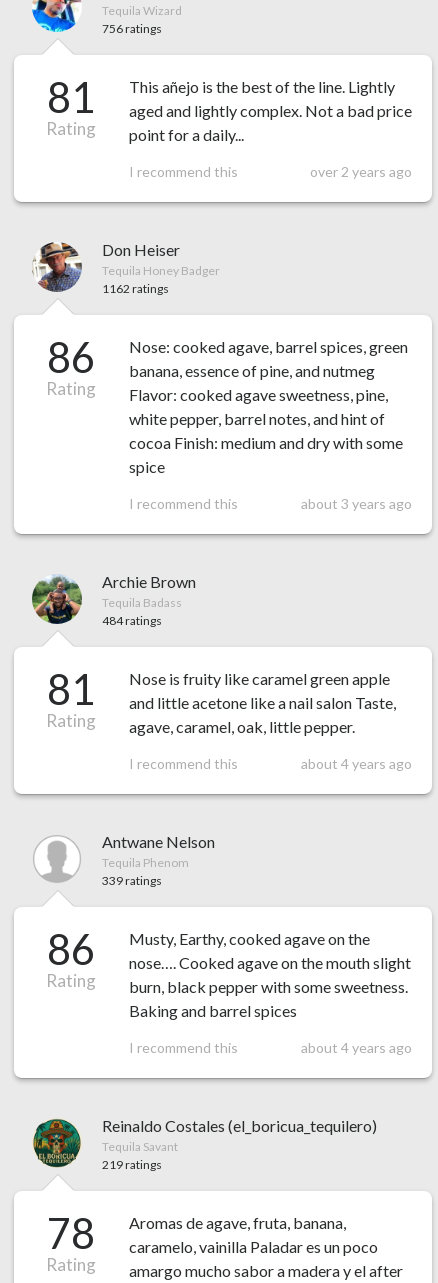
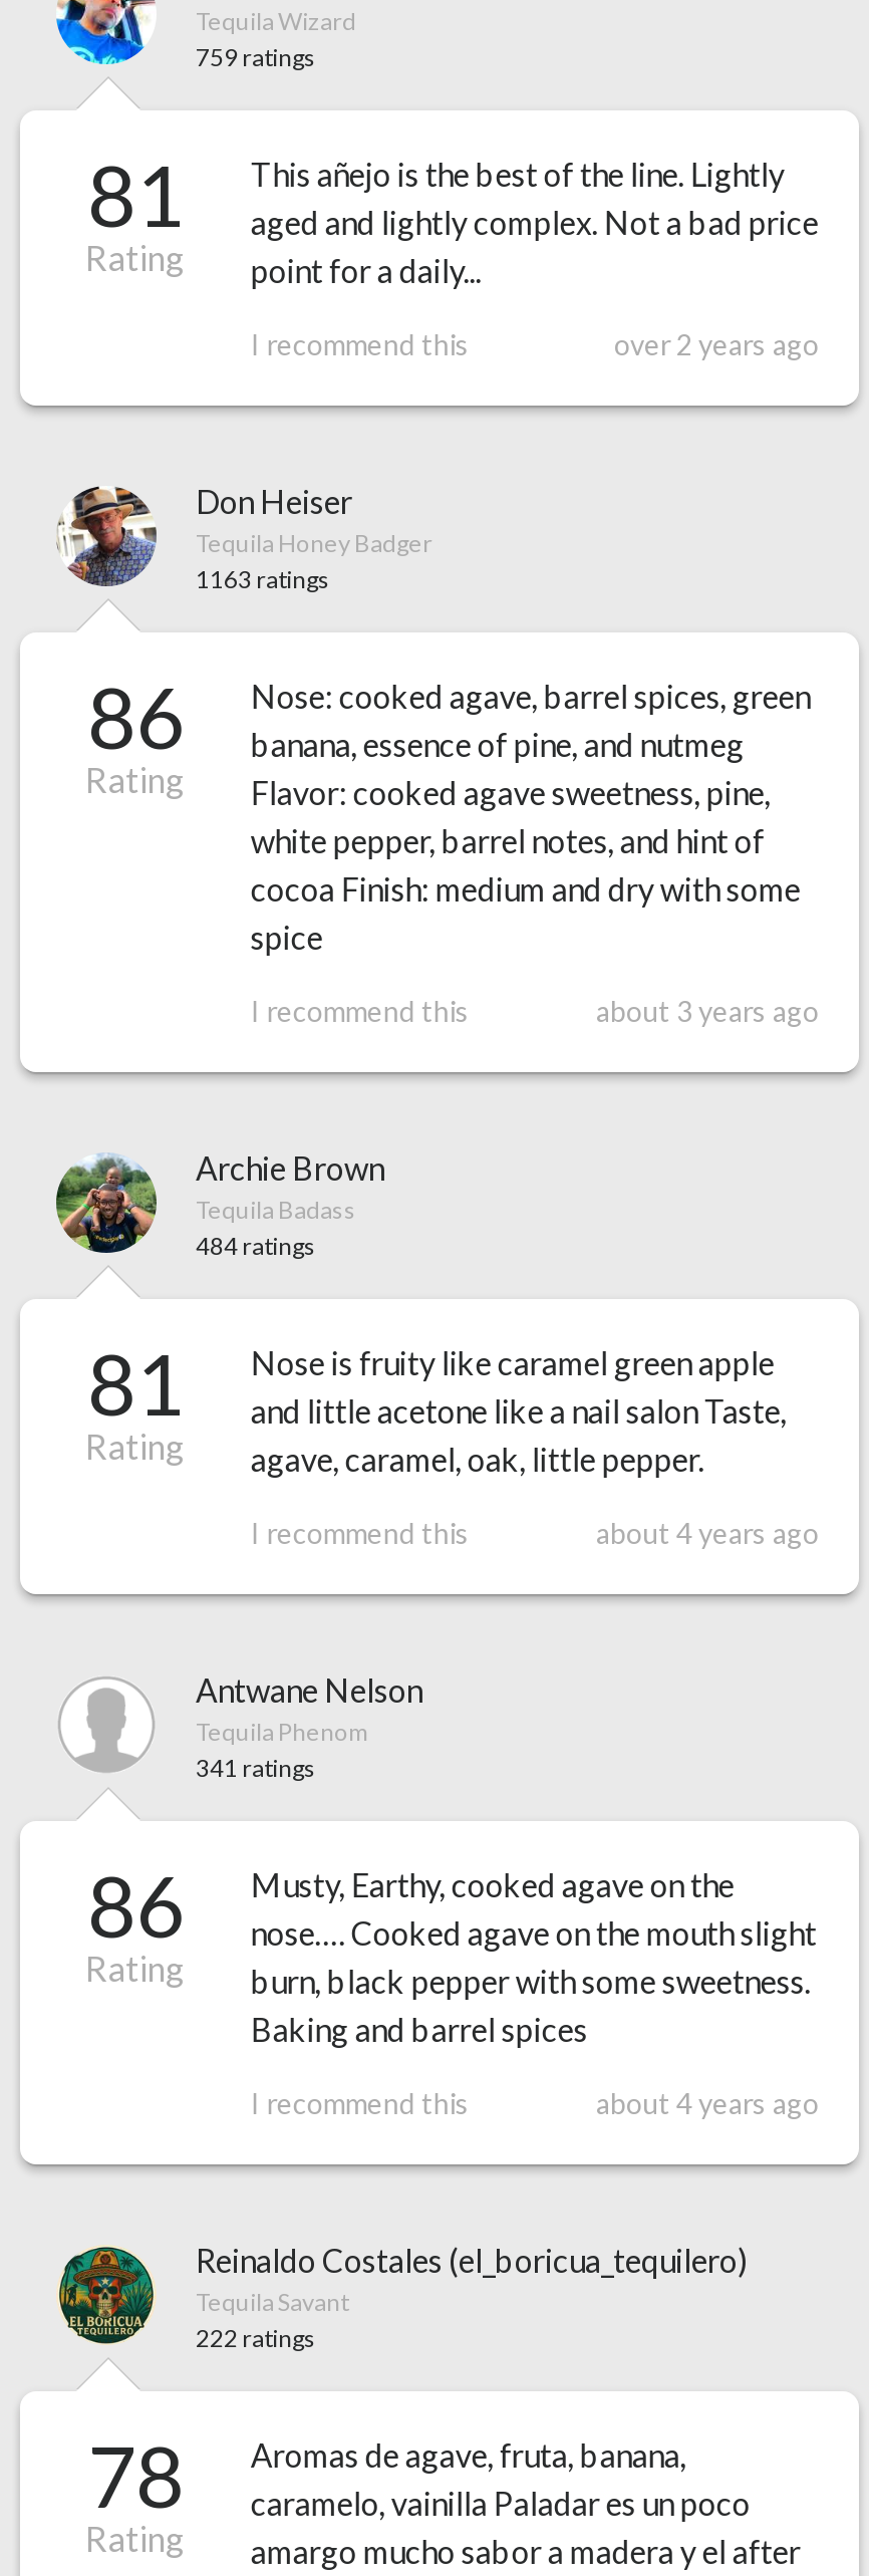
- 756 ratings
+ 759 ratings

- 1162 ratings
+ 1163 ratings

- 339 ratings
+ 341 ratings

- 219 ratings
+ 222 ratings
